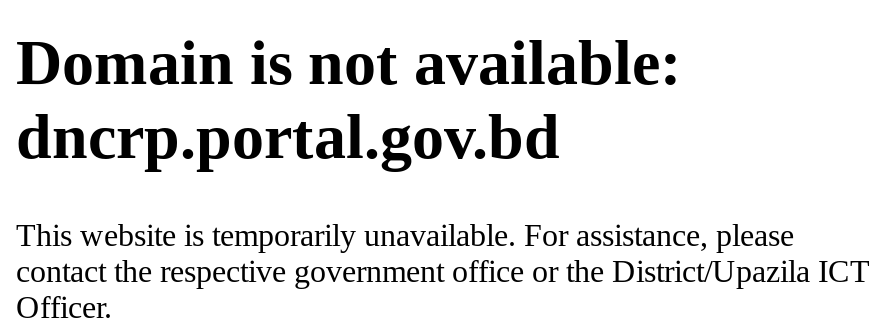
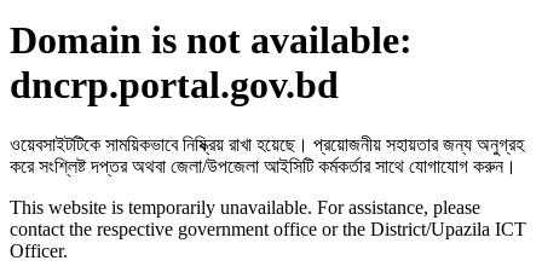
+ ওয়েবসাইটটিকে সাময়িকভাবে নিষ্ক্রিয় রাখা হয়েছে। প্রয়োজনীয় সহায়তার জন্য অনুগ্রহ
+ করে সংশ্লিষ্ট দপ্তর অথবা জেলা/উপজেলা আইসিটি কর্মকর্তার সাথে যোগাযোগ করুন।
